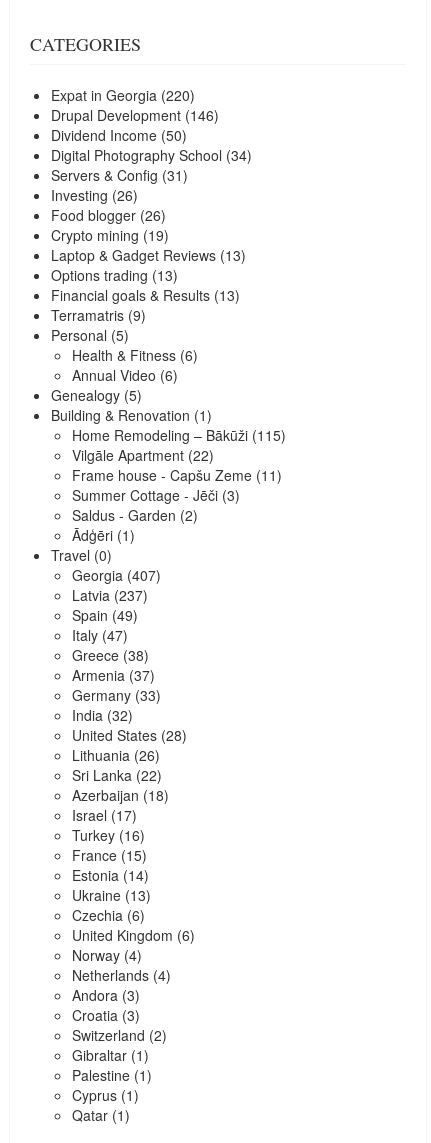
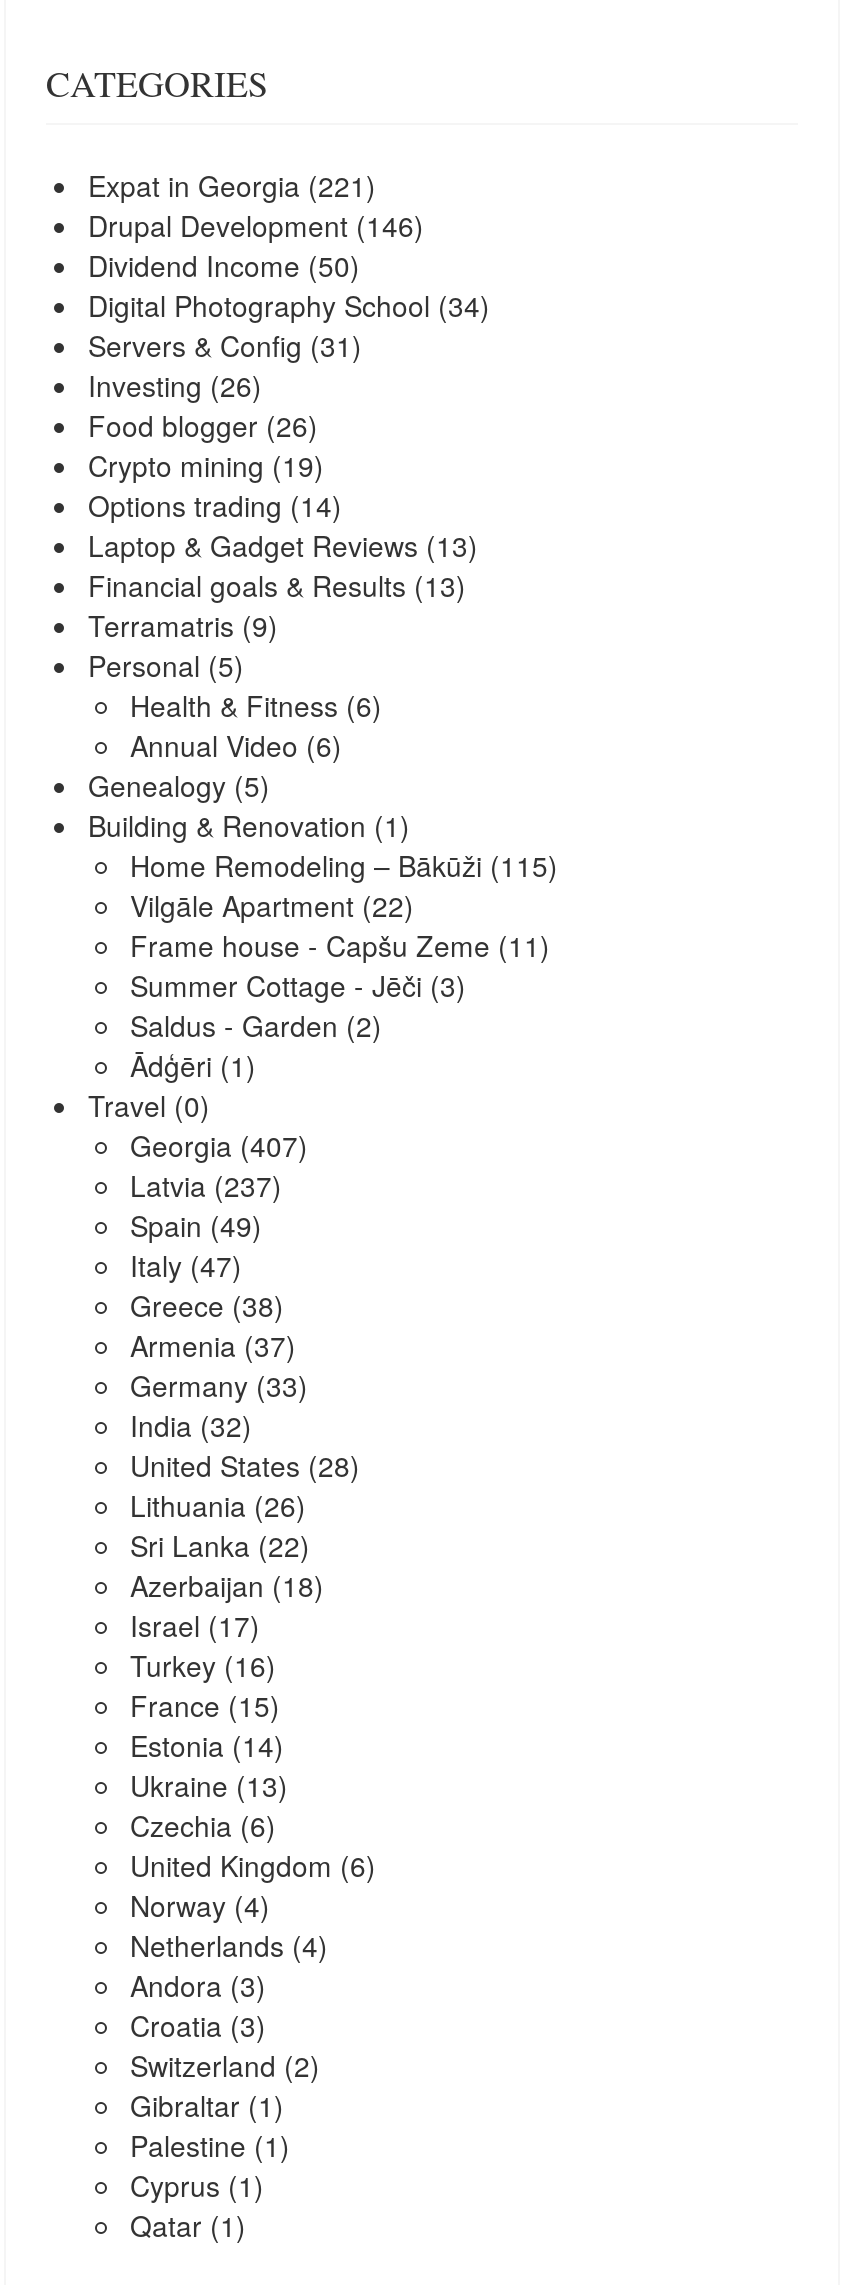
- Expat in Georgia (220)
+ Expat in Georgia (221)

+ Options trading (14)

moved down: Laptop & Gadget Reviews (13)

- Options trading (13)
